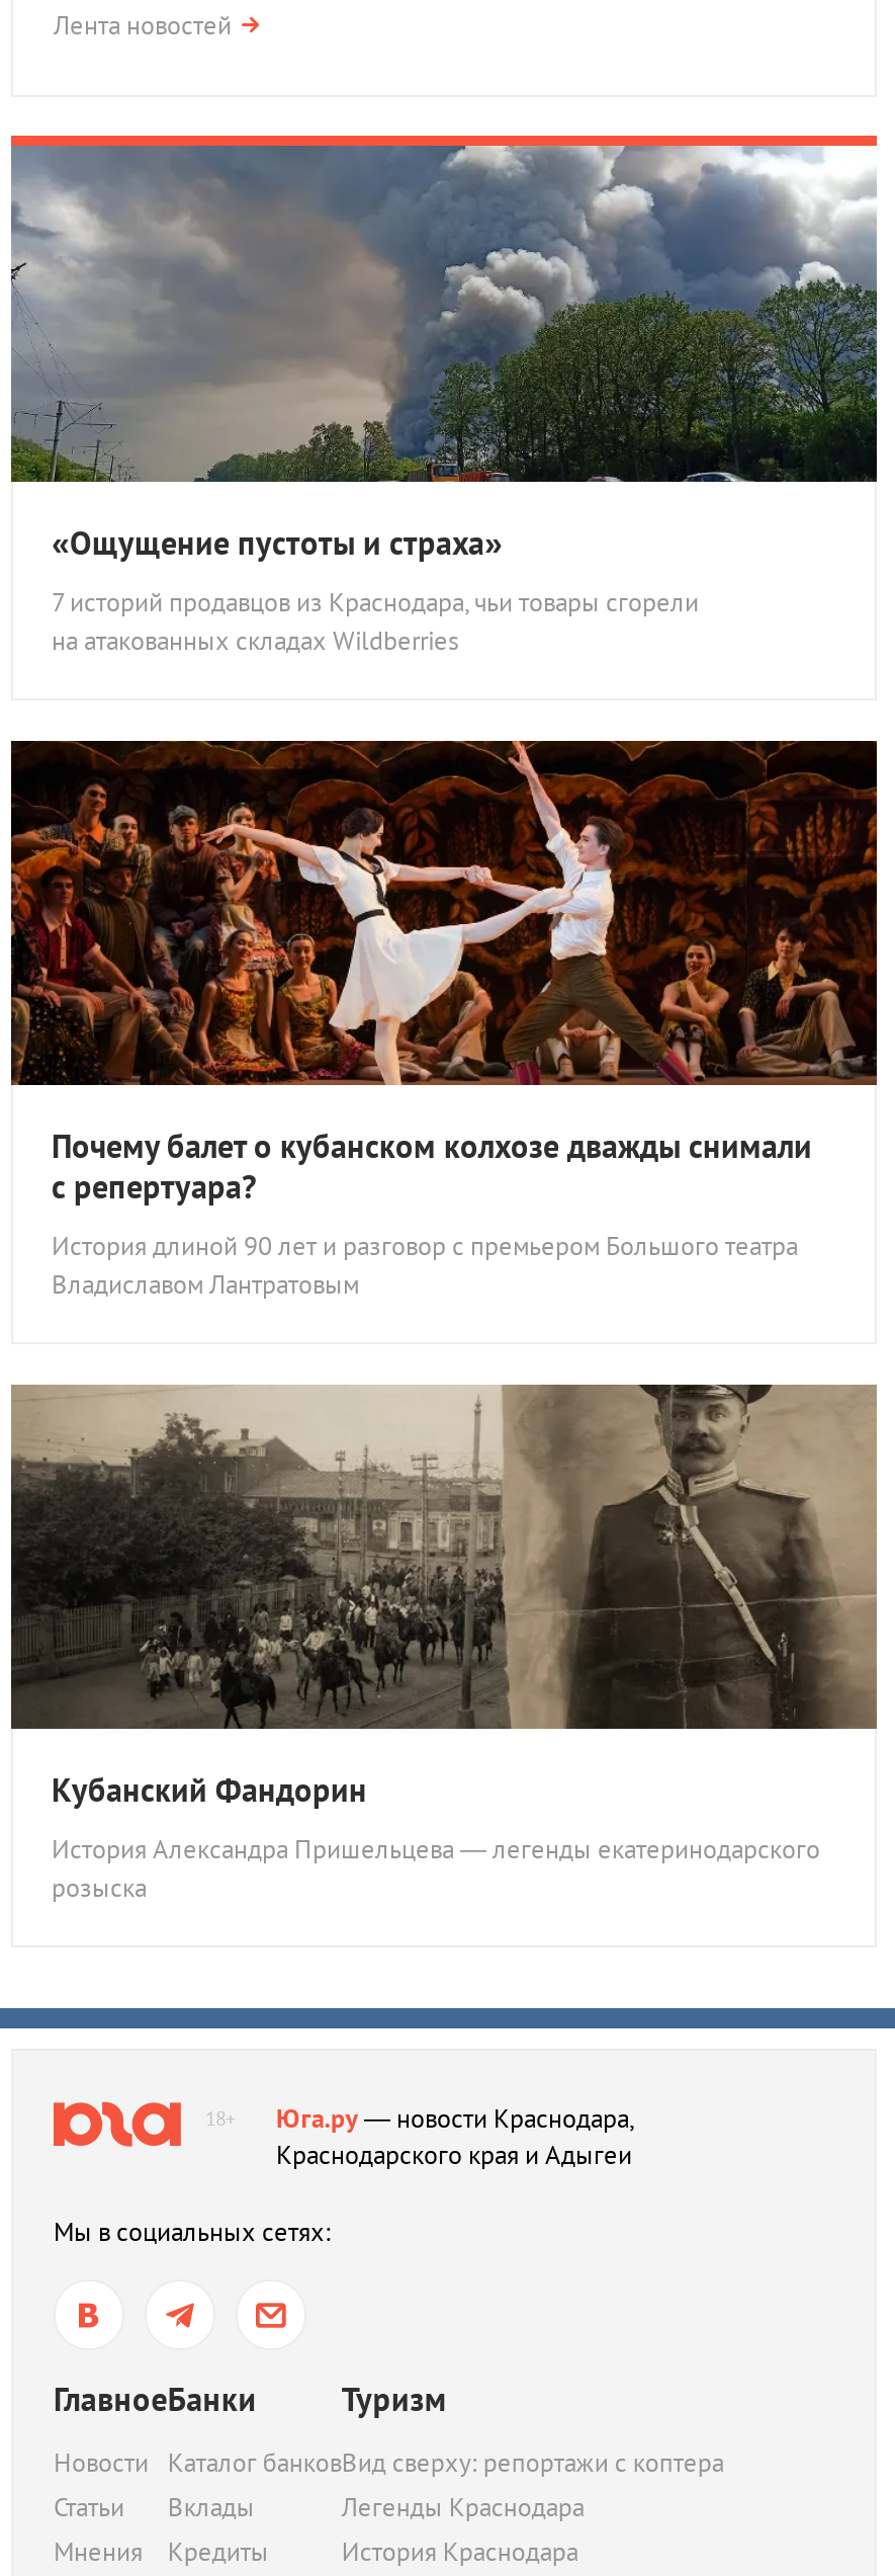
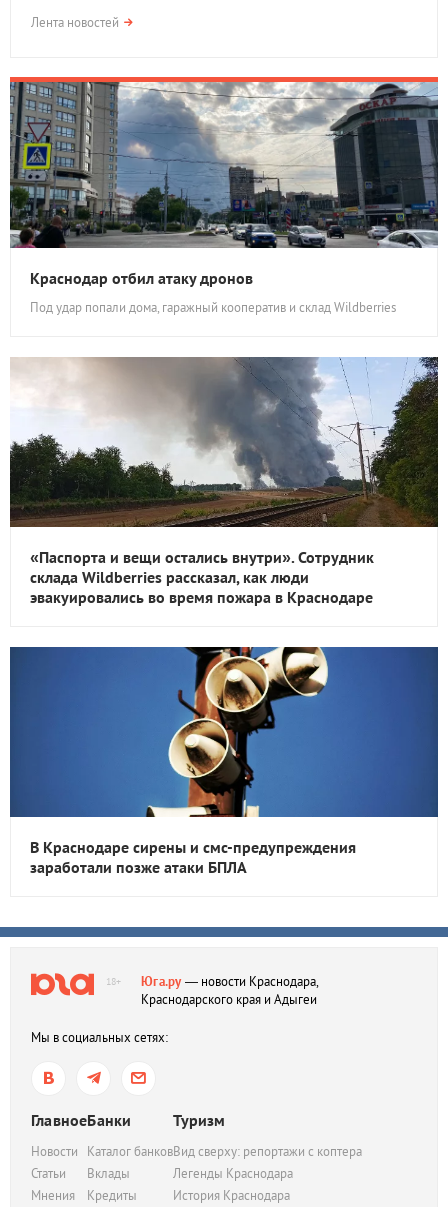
- [image]
- «Ощущение пустоты и страха»
- 7 историй продавцов из Краснодара, чьи товары сгорели
- на атакованных складах Wildberries
+ [image]
+ Краснодар отбил атаку дронов
+ Под удар попали дома, гаражный кооператив и склад Wildberries

- [image]
- Почему балет о кубанском колхозе дважды снимали
- с репертуара?
- История длиной 90 лет и разговор с премьером Большого театра
- Владиславом Лантратовым
+ [image]
+ «Паспорта и вещи остались внутри». Сотрудник
+ склада Wildberries рассказал, как люди
+ эвакуировались во время пожара в Краснодаре

- [image]
- Кубанский Фандорин
- История Александра Пришельцева — легенды екатеринодарского
- розыска
+ [image]
+ В Краснодаре сирены и смс-предупреждения
+ заработали позже атаки БПЛА
